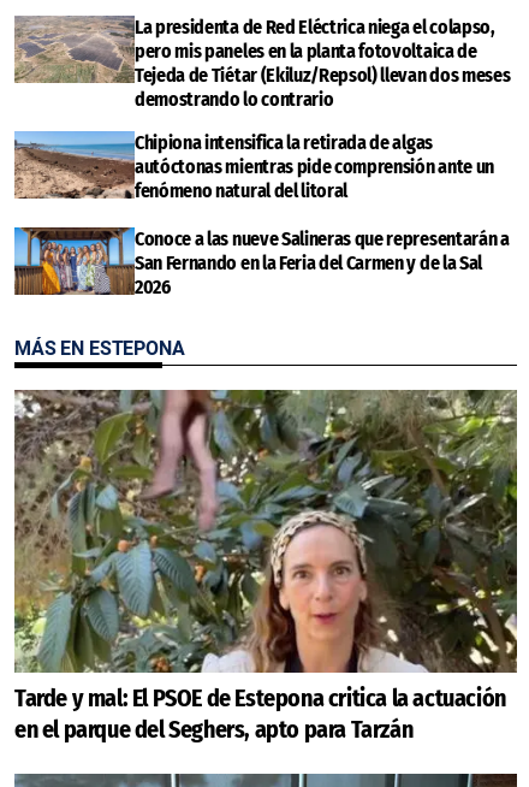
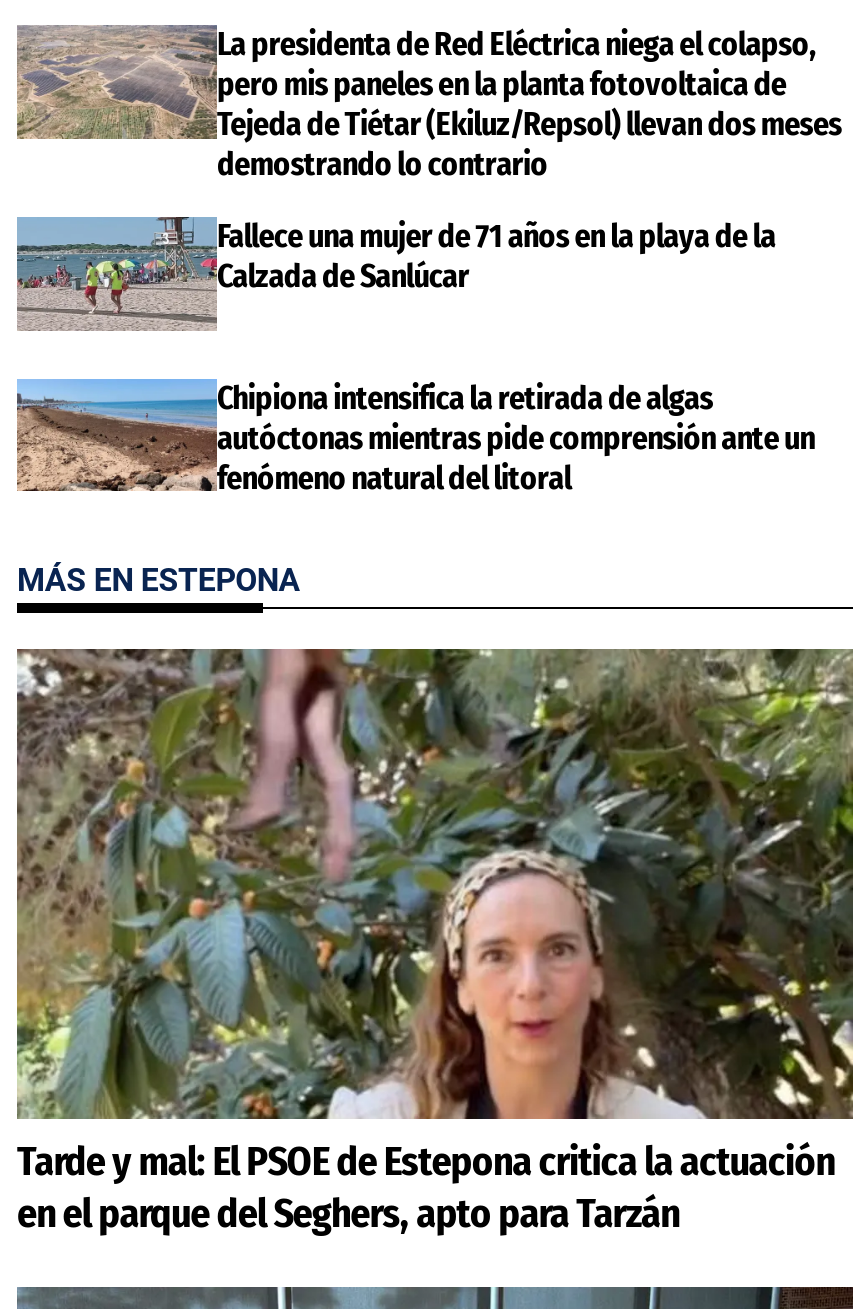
+ Fallece una mujer de 71 años en la playa de la
+ Calzada de Sanlúcar

moved down: [image] | Chipiona intensifica la retirada de algas | autóctonas mientras pide comprensión ante un | fenómeno natural del litoral

- [image]
- Conoce a las nueve Salineras que representarán a
- San Fernando en la Feria del Carmen y de la Sal
- 2026
